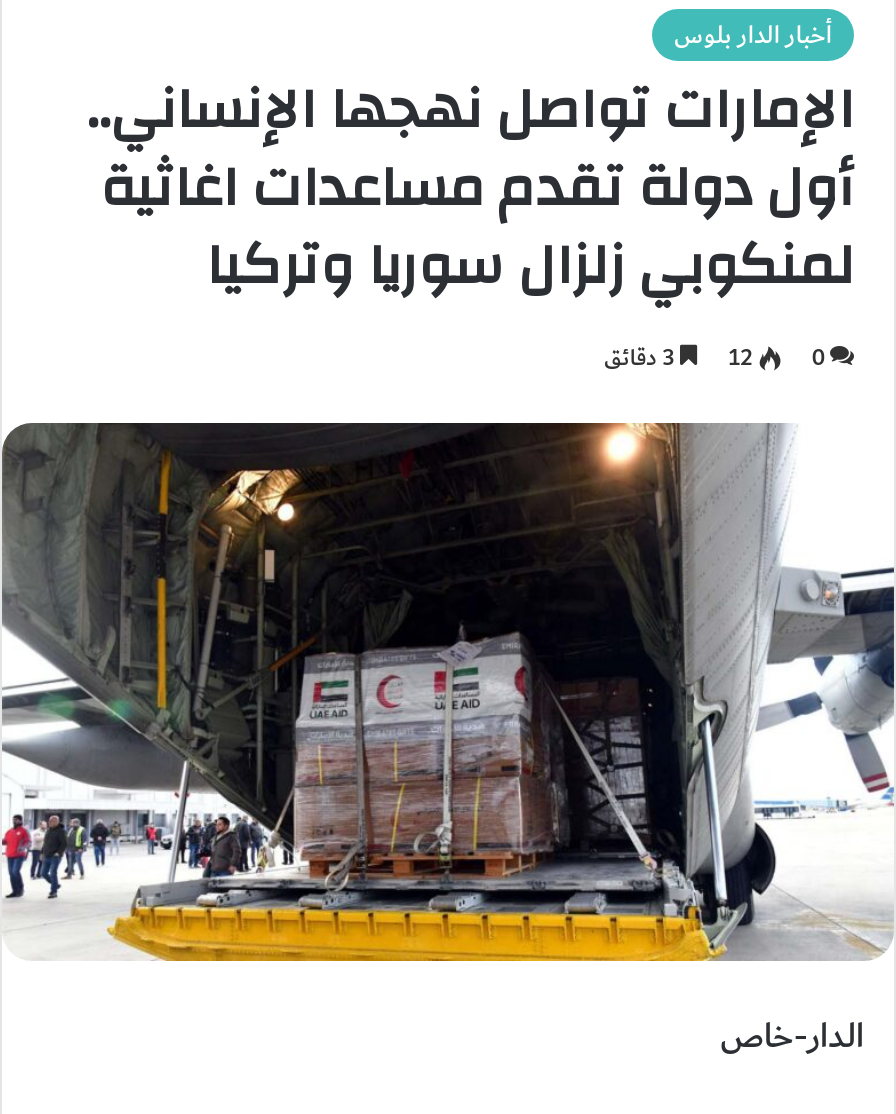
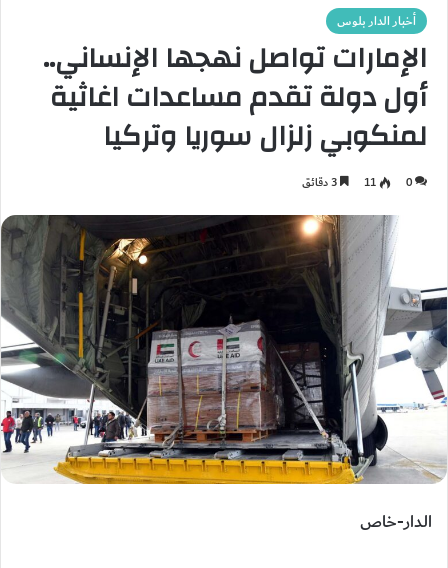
- 12
+ 11
